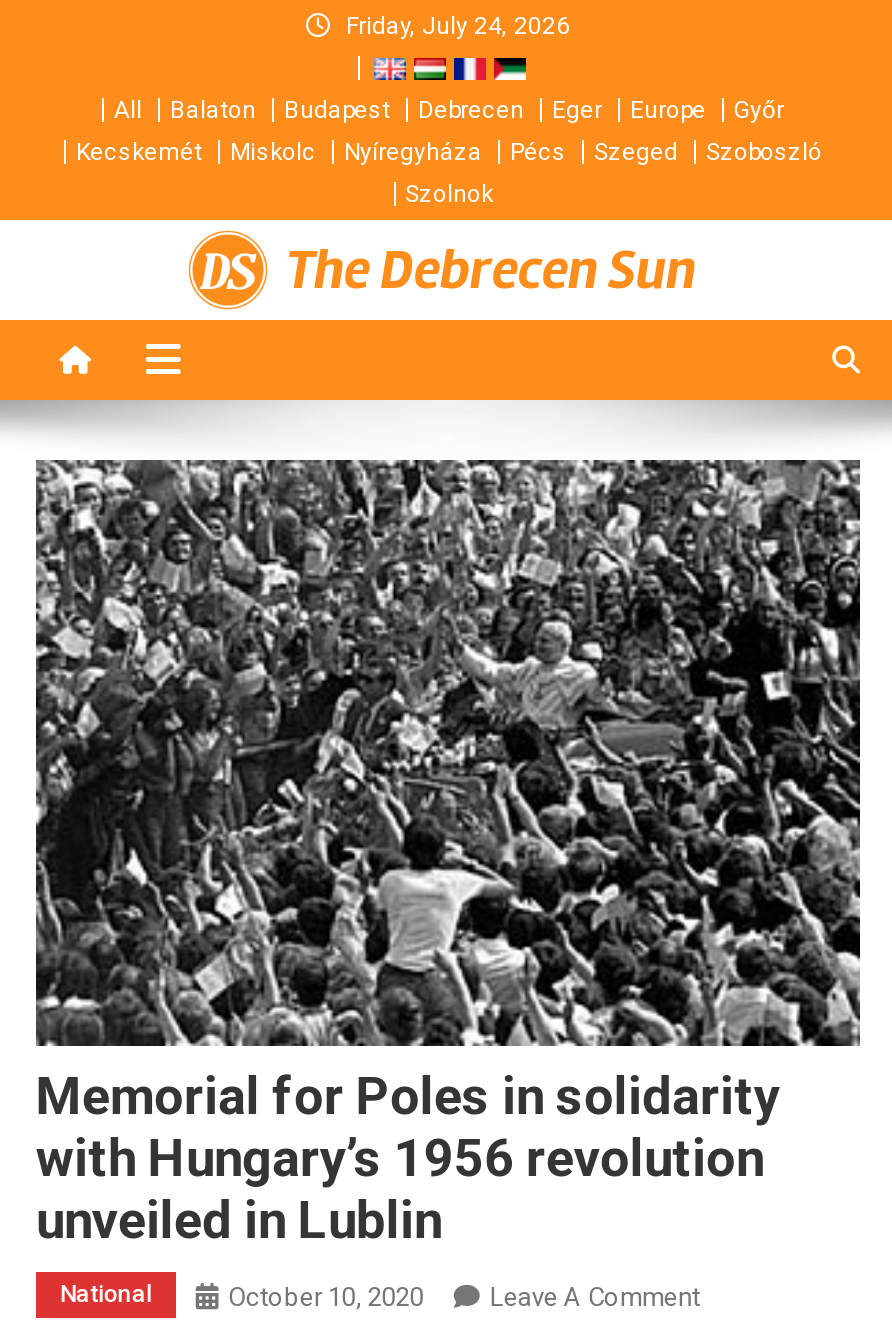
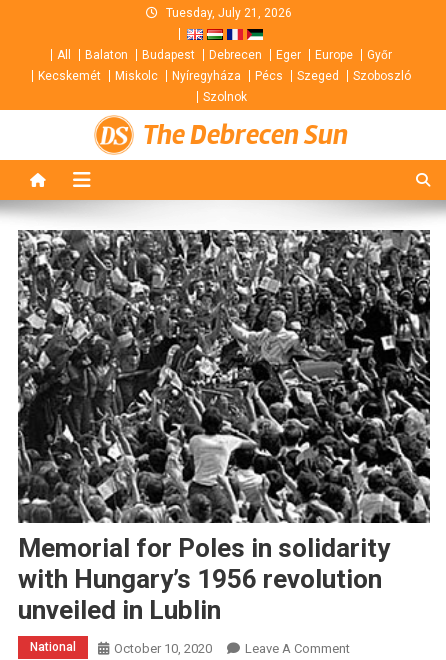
- Friday, July 24, 2026
+ Tuesday, July 21, 2026
